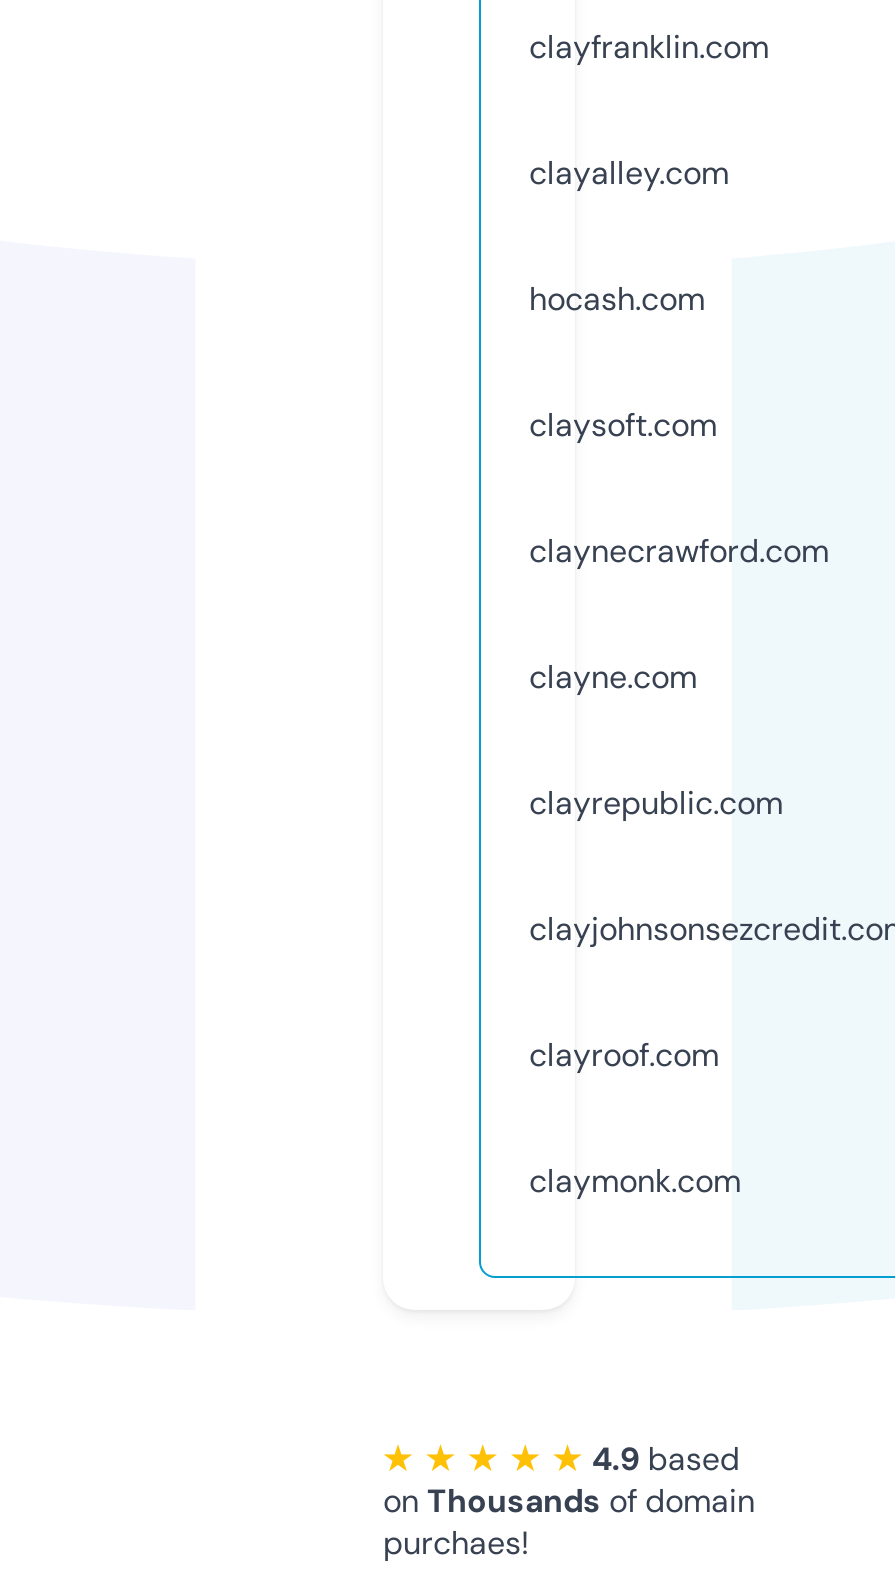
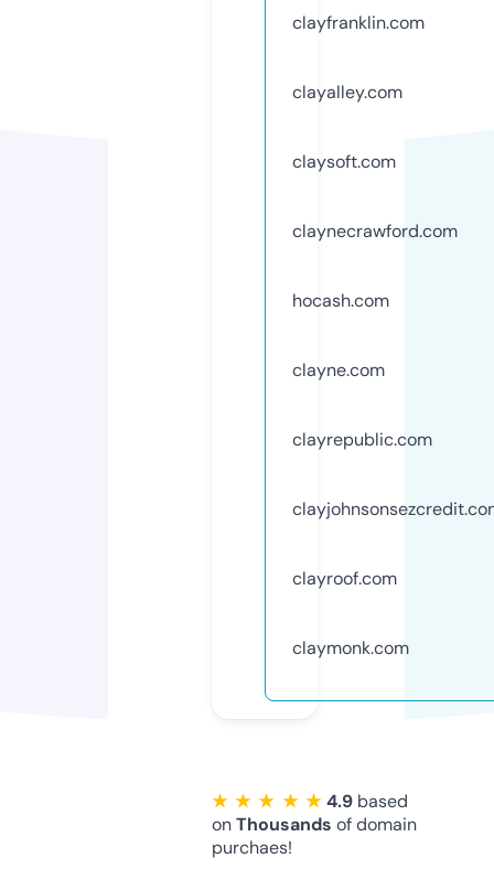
moved down: hocash.com

moved up: claysoft.com | claynecrawford.com
